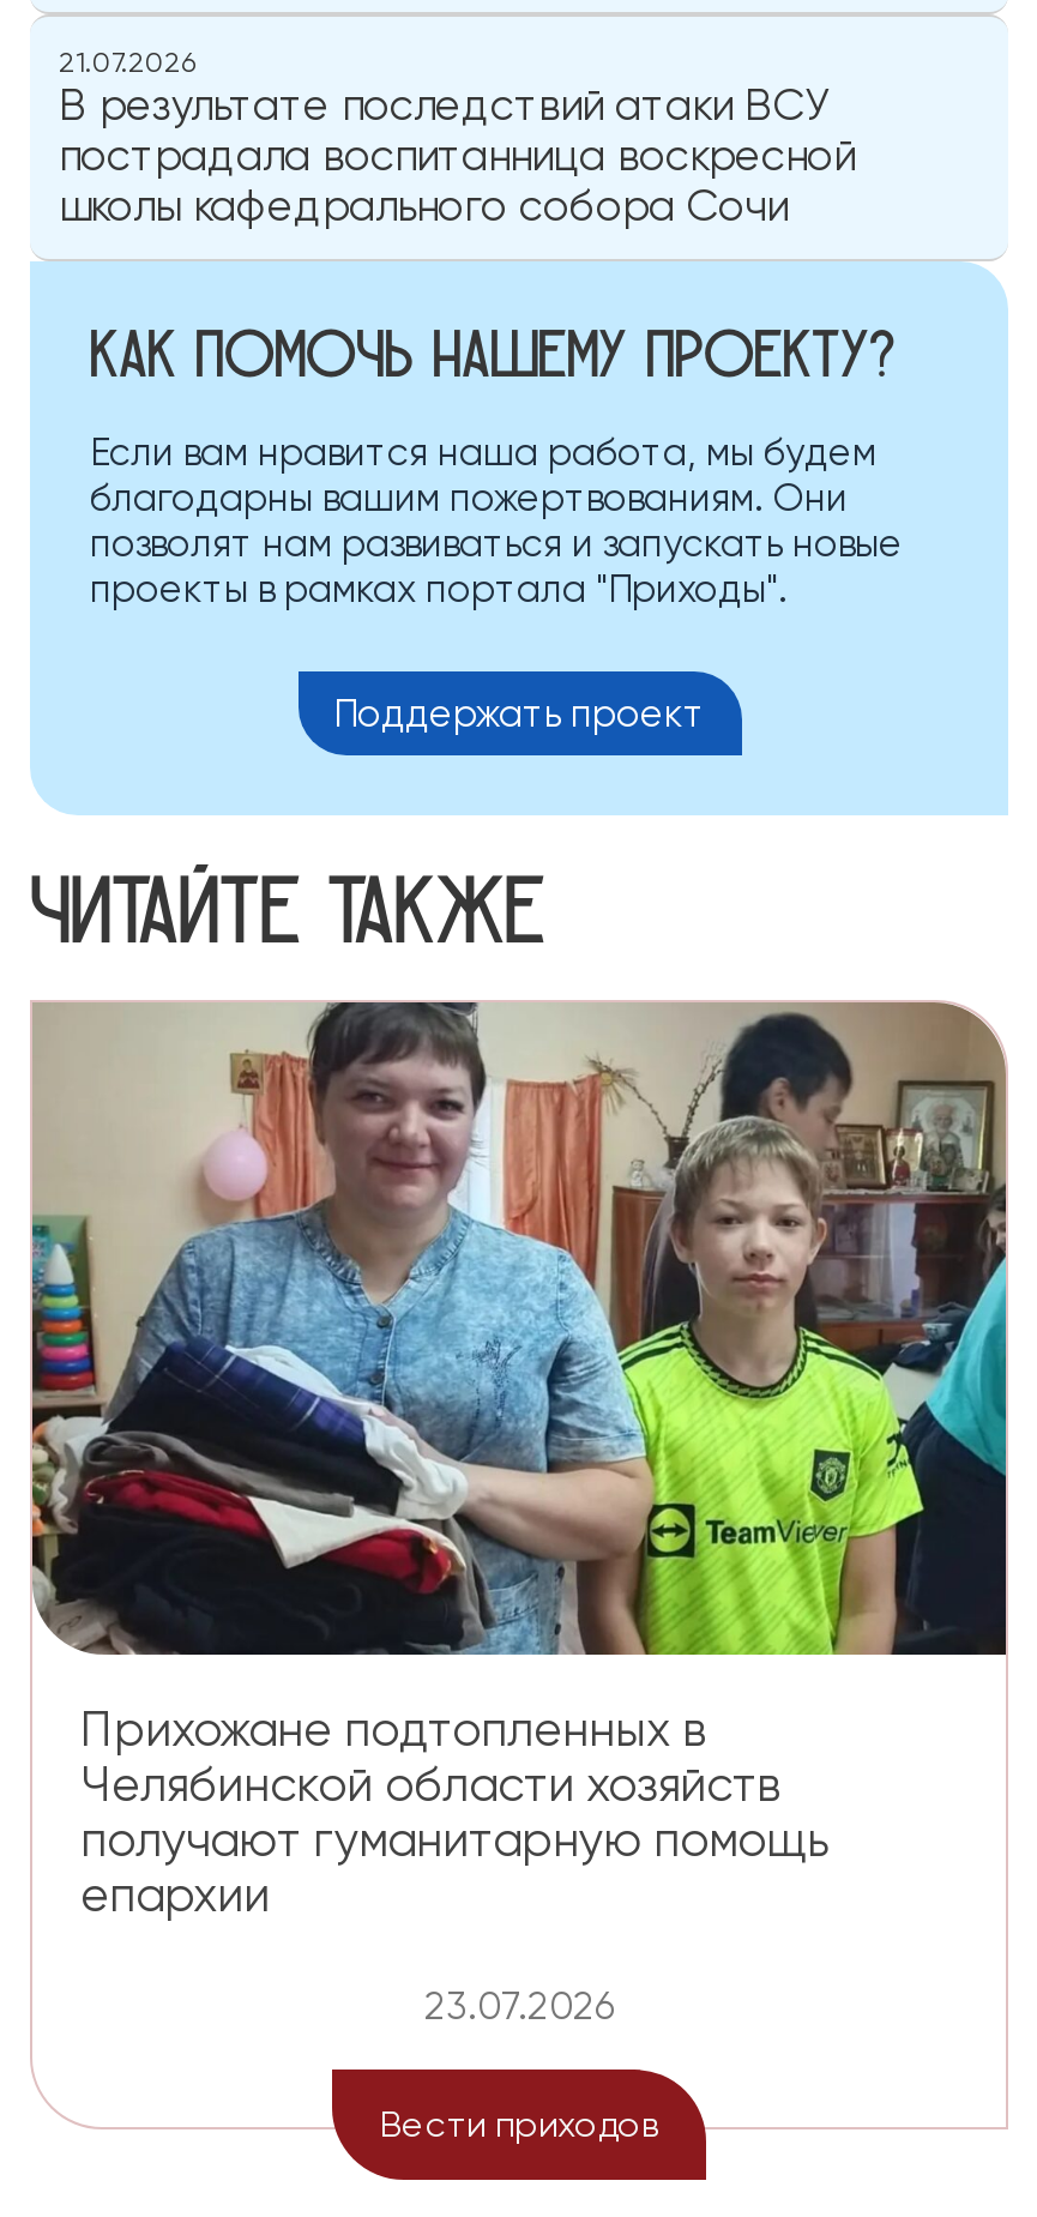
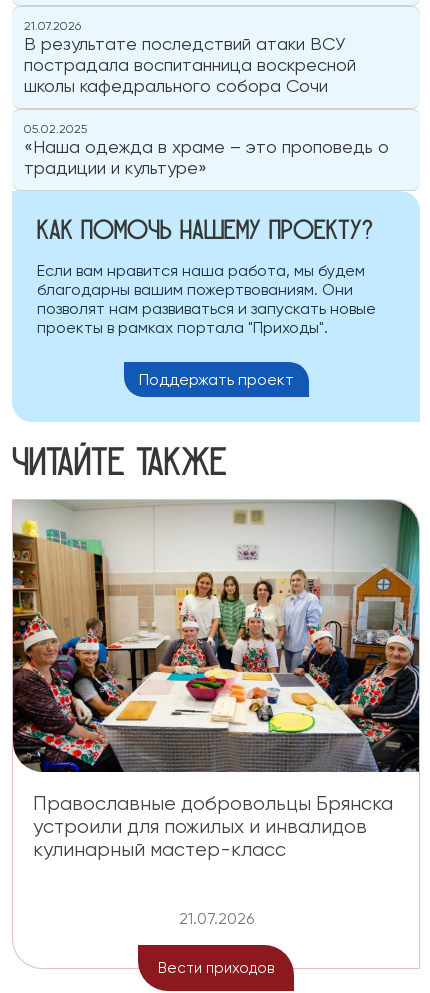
+ 05.02.2025
+ «Наша одежда в храме – это проповедь о
+ традиции и культуре»

- [image]
- Прихожане подтопленных в
- Челябинской области хозяйств
- получают гуманитарную помощь
- епархии
+ [image]
+ Православные добровольцы Брянска
+ устроили для пожилых и инвалидов
+ кулинарный мастер-класс

- 23.07.2026
+ 21.07.2026
